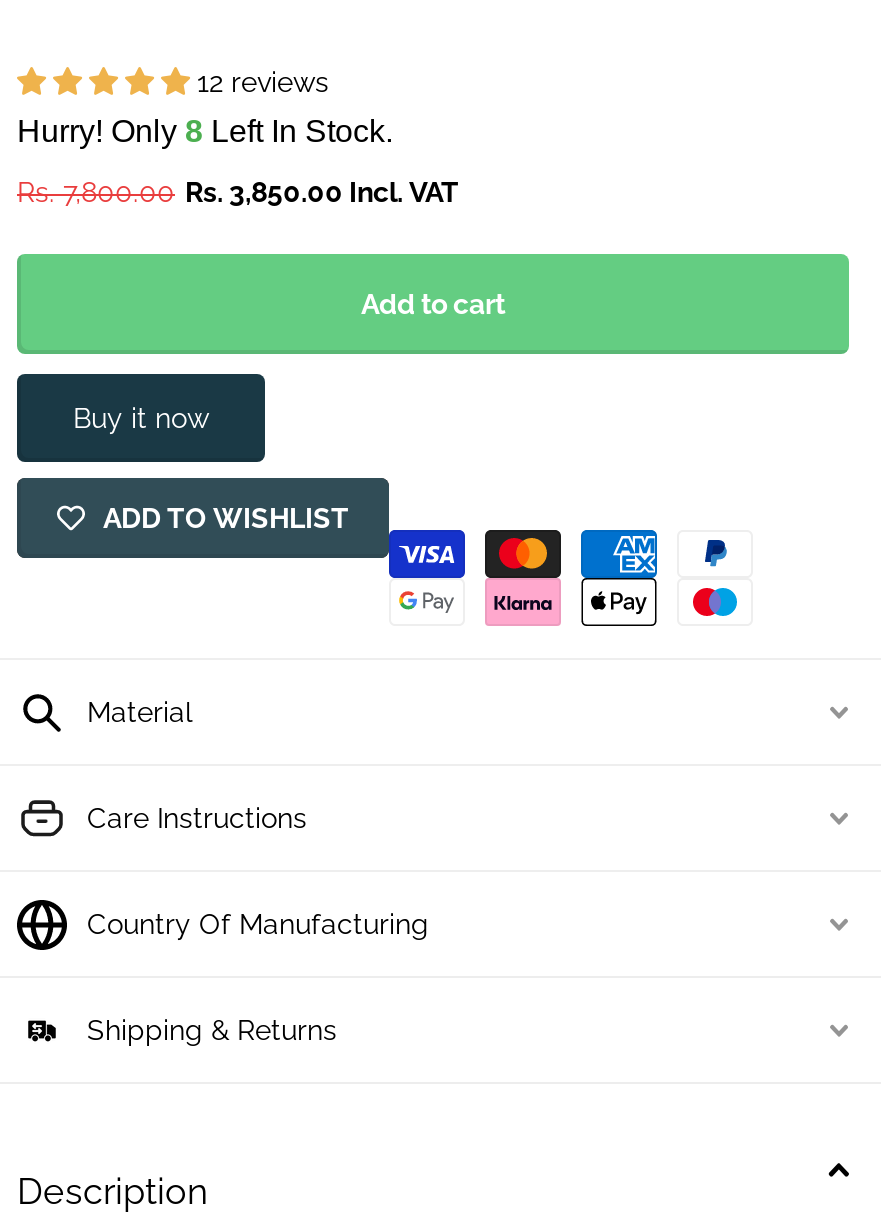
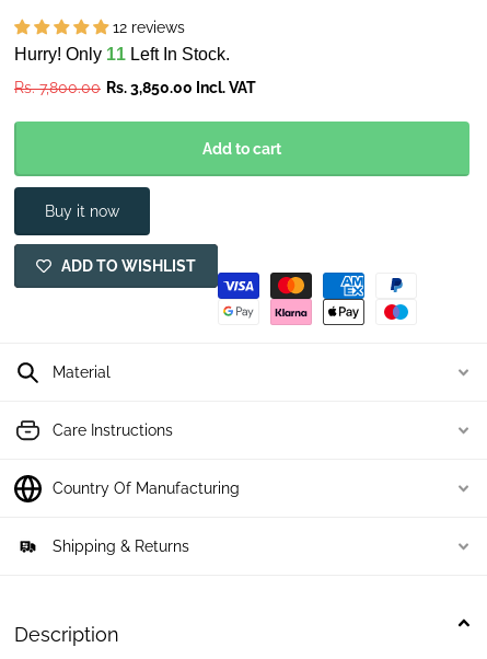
- Hurry! Only 8 Left In Stock.
+ Hurry! Only 11 Left In Stock.
